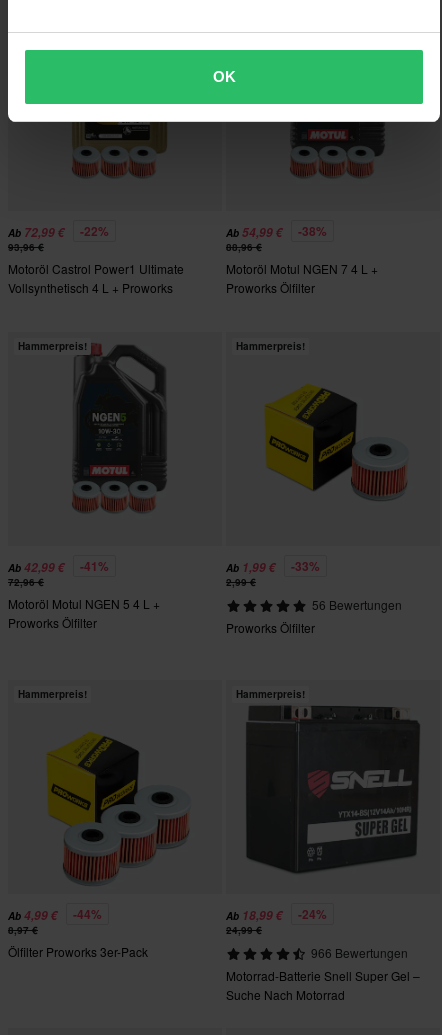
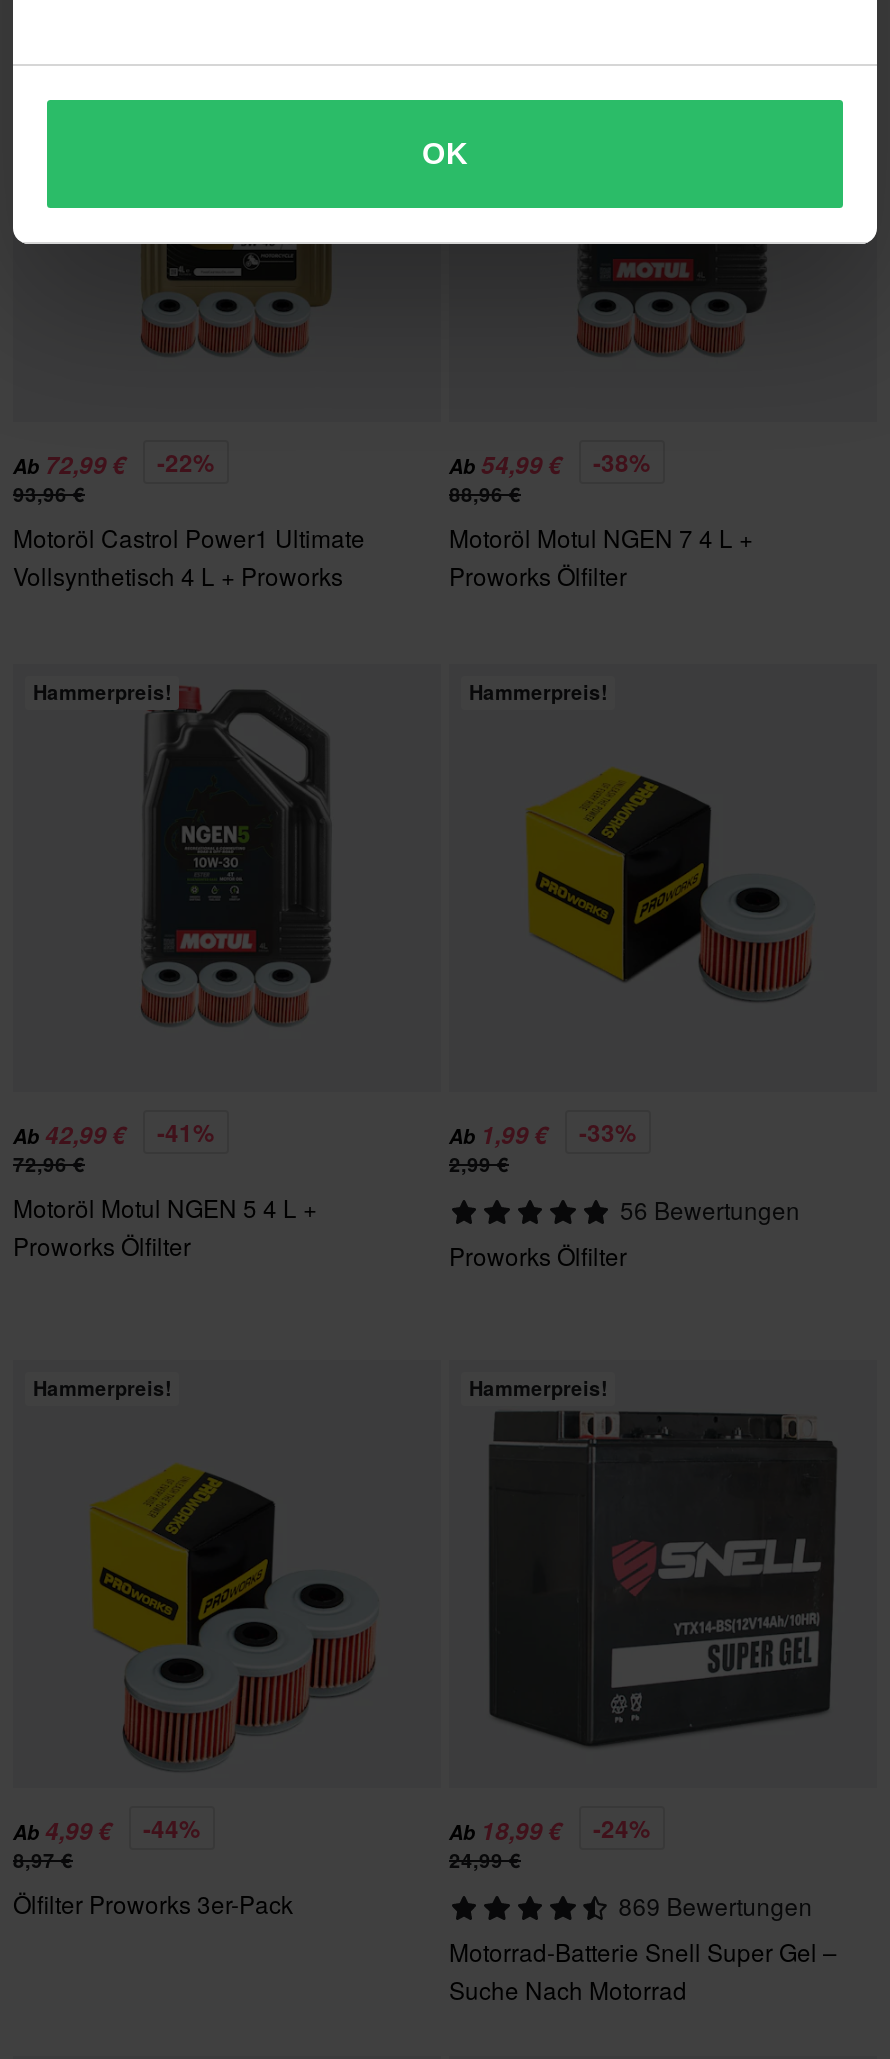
- 966 Bewertungen
+ 869 Bewertungen
